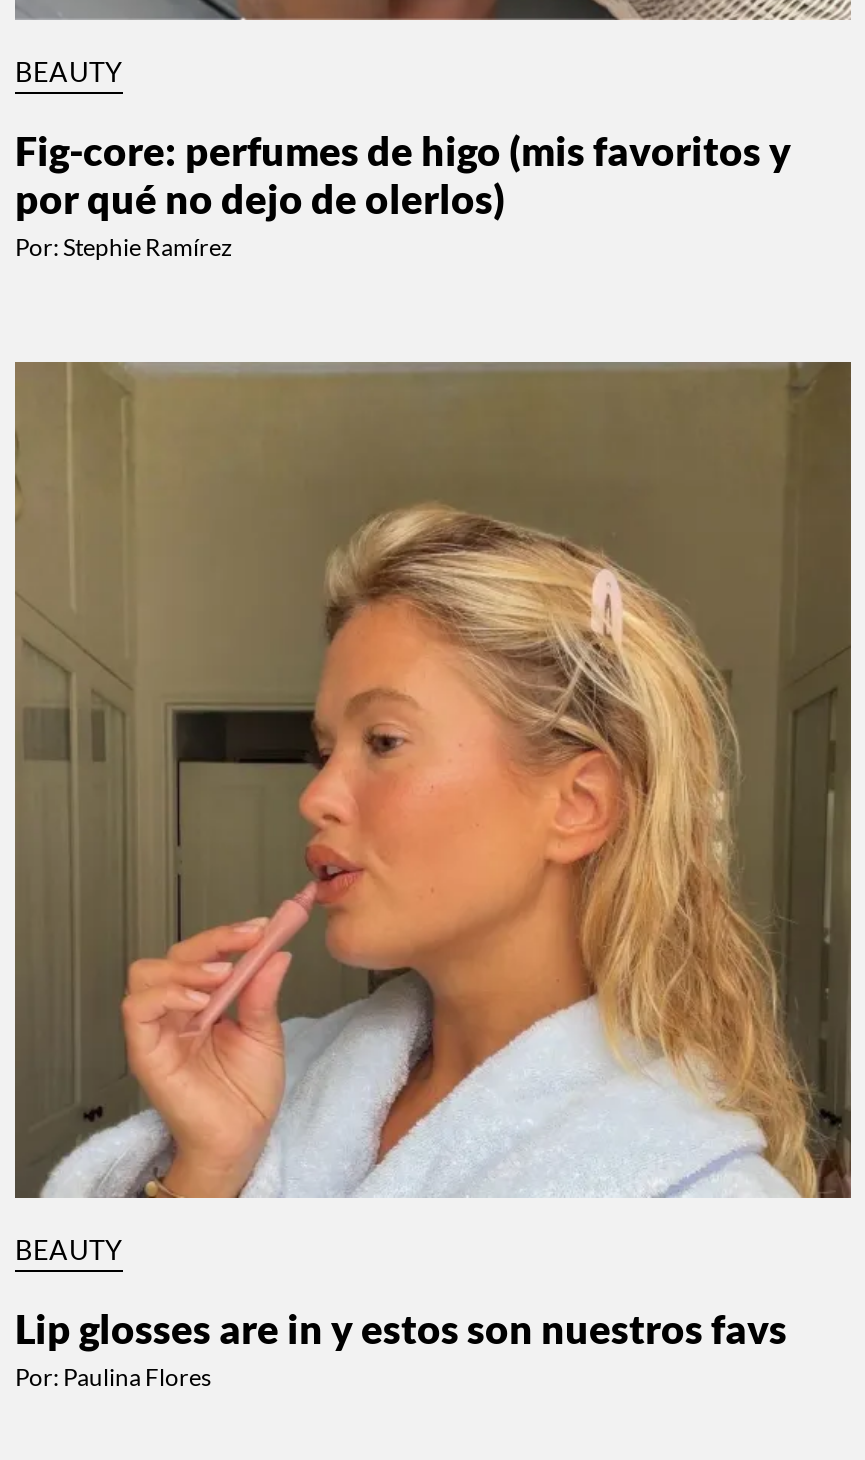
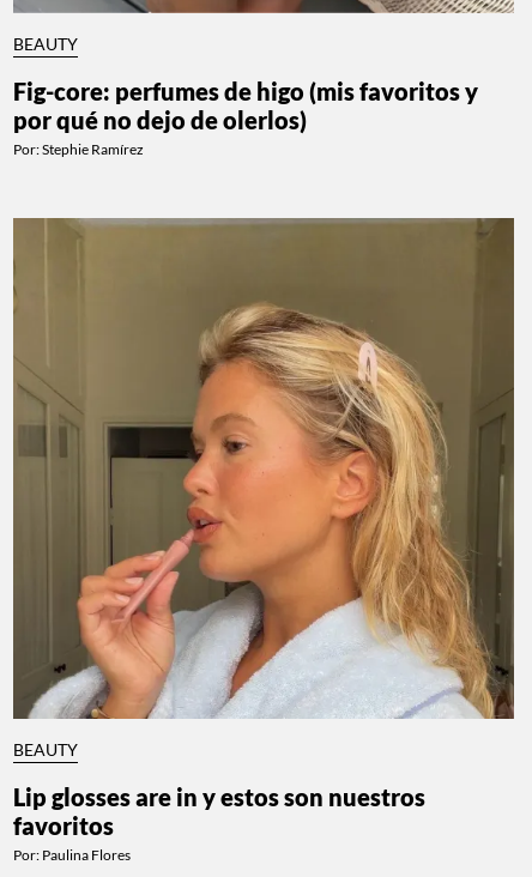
- Lip glosses are in y estos son nuestros favs
+ Lip glosses are in y estos son nuestros
+ favoritos
